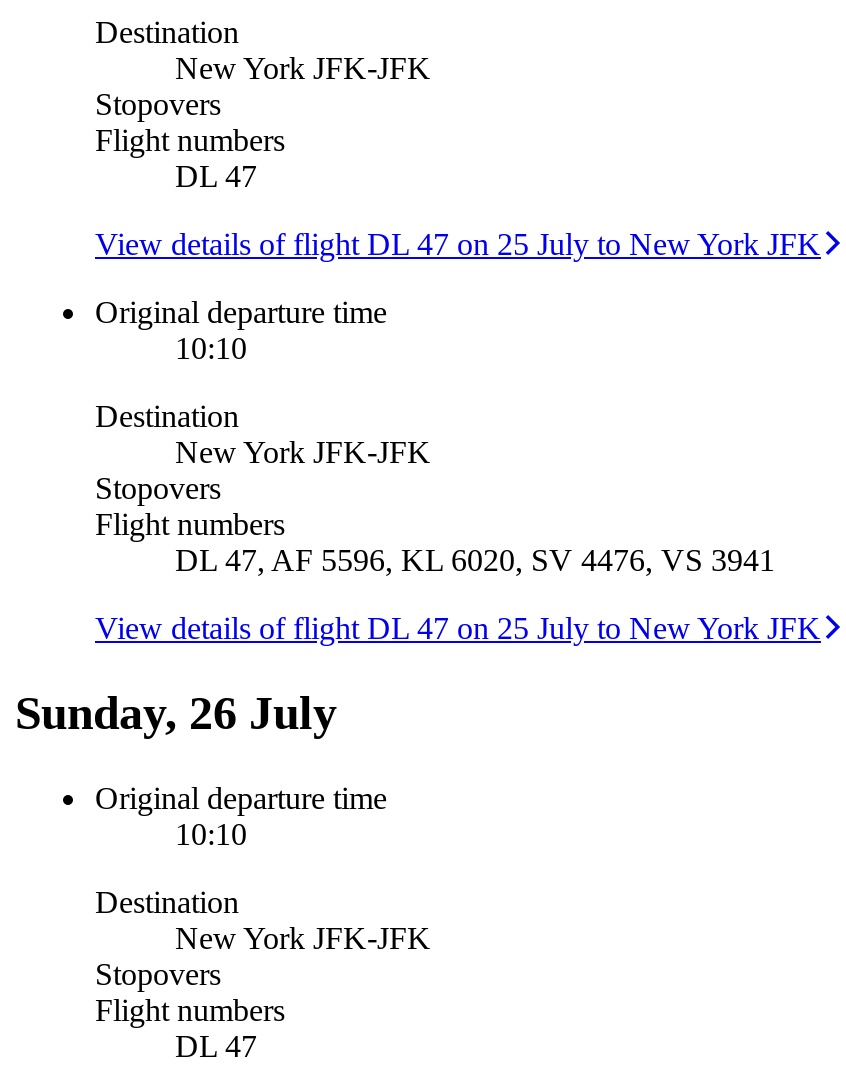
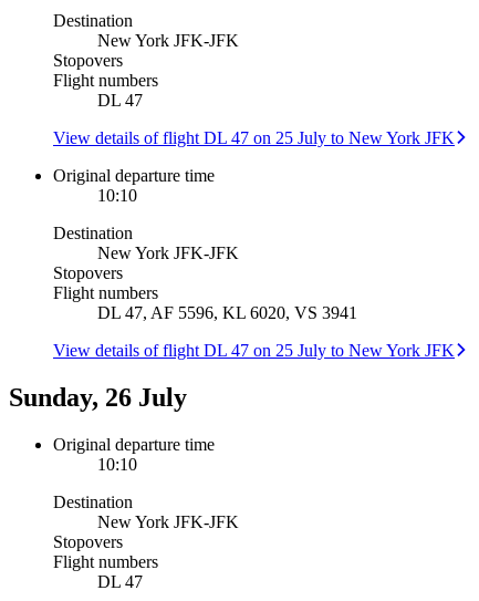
- DL 47, AF 5596, KL 6020, SV 4476, VS 3941
+ DL 47, AF 5596, KL 6020, VS 3941
